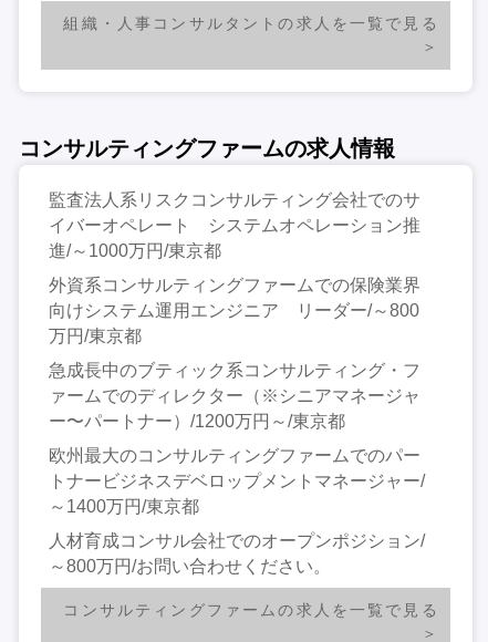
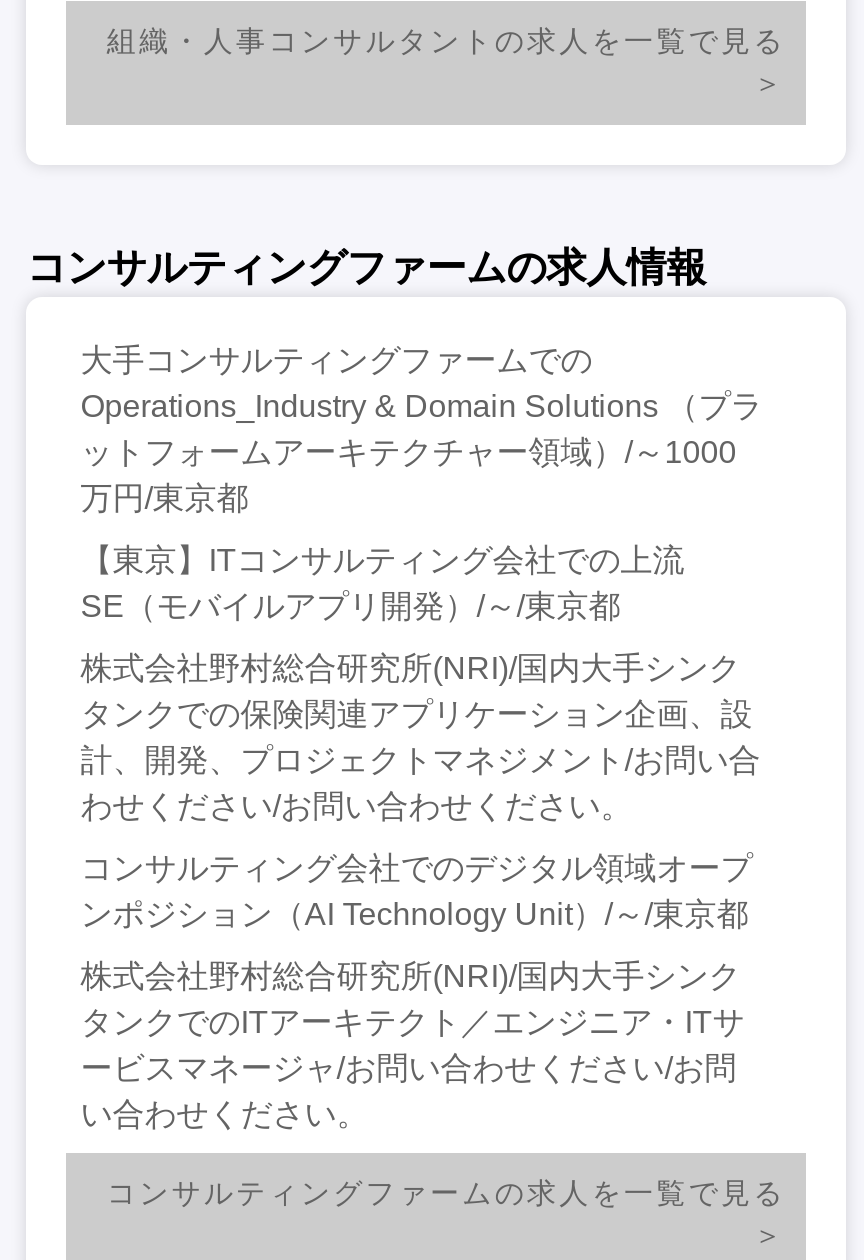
- 監査法人系リスクコンサルティング会社でのサ
- イバーオペレート システムオペレーション推
- 進/～1000万円/東京都
- 外資系コンサルティングファームでの保険業界
- 向けシステム運用エンジニア リーダー/～800
+ 大手コンサルティングファームでの
+ Operations_Industry & Domain Solutions （プラ
+ ットフォームアーキテクチャー領域）/～1000

moved up: 万円/東京都

- 急成長中のブティック系コンサルティング・フ
- ァームでのディレクター（※シニアマネージャ
- ー〜パートナー）/1200万円～/東京都
- 欧州最大のコンサルティングファームでのパー
- トナービジネスデベロップメントマネージャー/
- ～1400万円/東京都
- 人材育成コンサル会社でのオープンポジション/
- ～800万円/お問い合わせください。
+ 【東京】ITコンサルティング会社での上流
+ SE（モバイルアプリ開発）/～/東京都
+ 株式会社野村総合研究所(NRI)/国内大手シンク
+ タンクでの保険関連アプリケーション企画、設
+ 計、開発、プロジェクトマネジメント/お問い合
+ わせください/お問い合わせください。
+ コンサルティング会社でのデジタル領域オープ
+ ンポジション（AI Technology Unit）/～/東京都
+ 株式会社野村総合研究所(NRI)/国内大手シンク
+ タンクでのITアーキテクト／エンジニア・ITサ
+ ービスマネージャ/お問い合わせください/お問
+ い合わせください。
